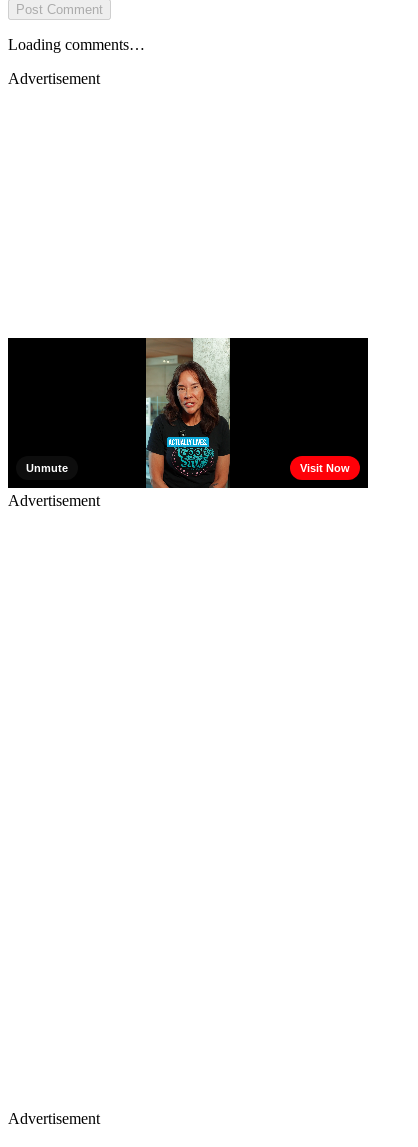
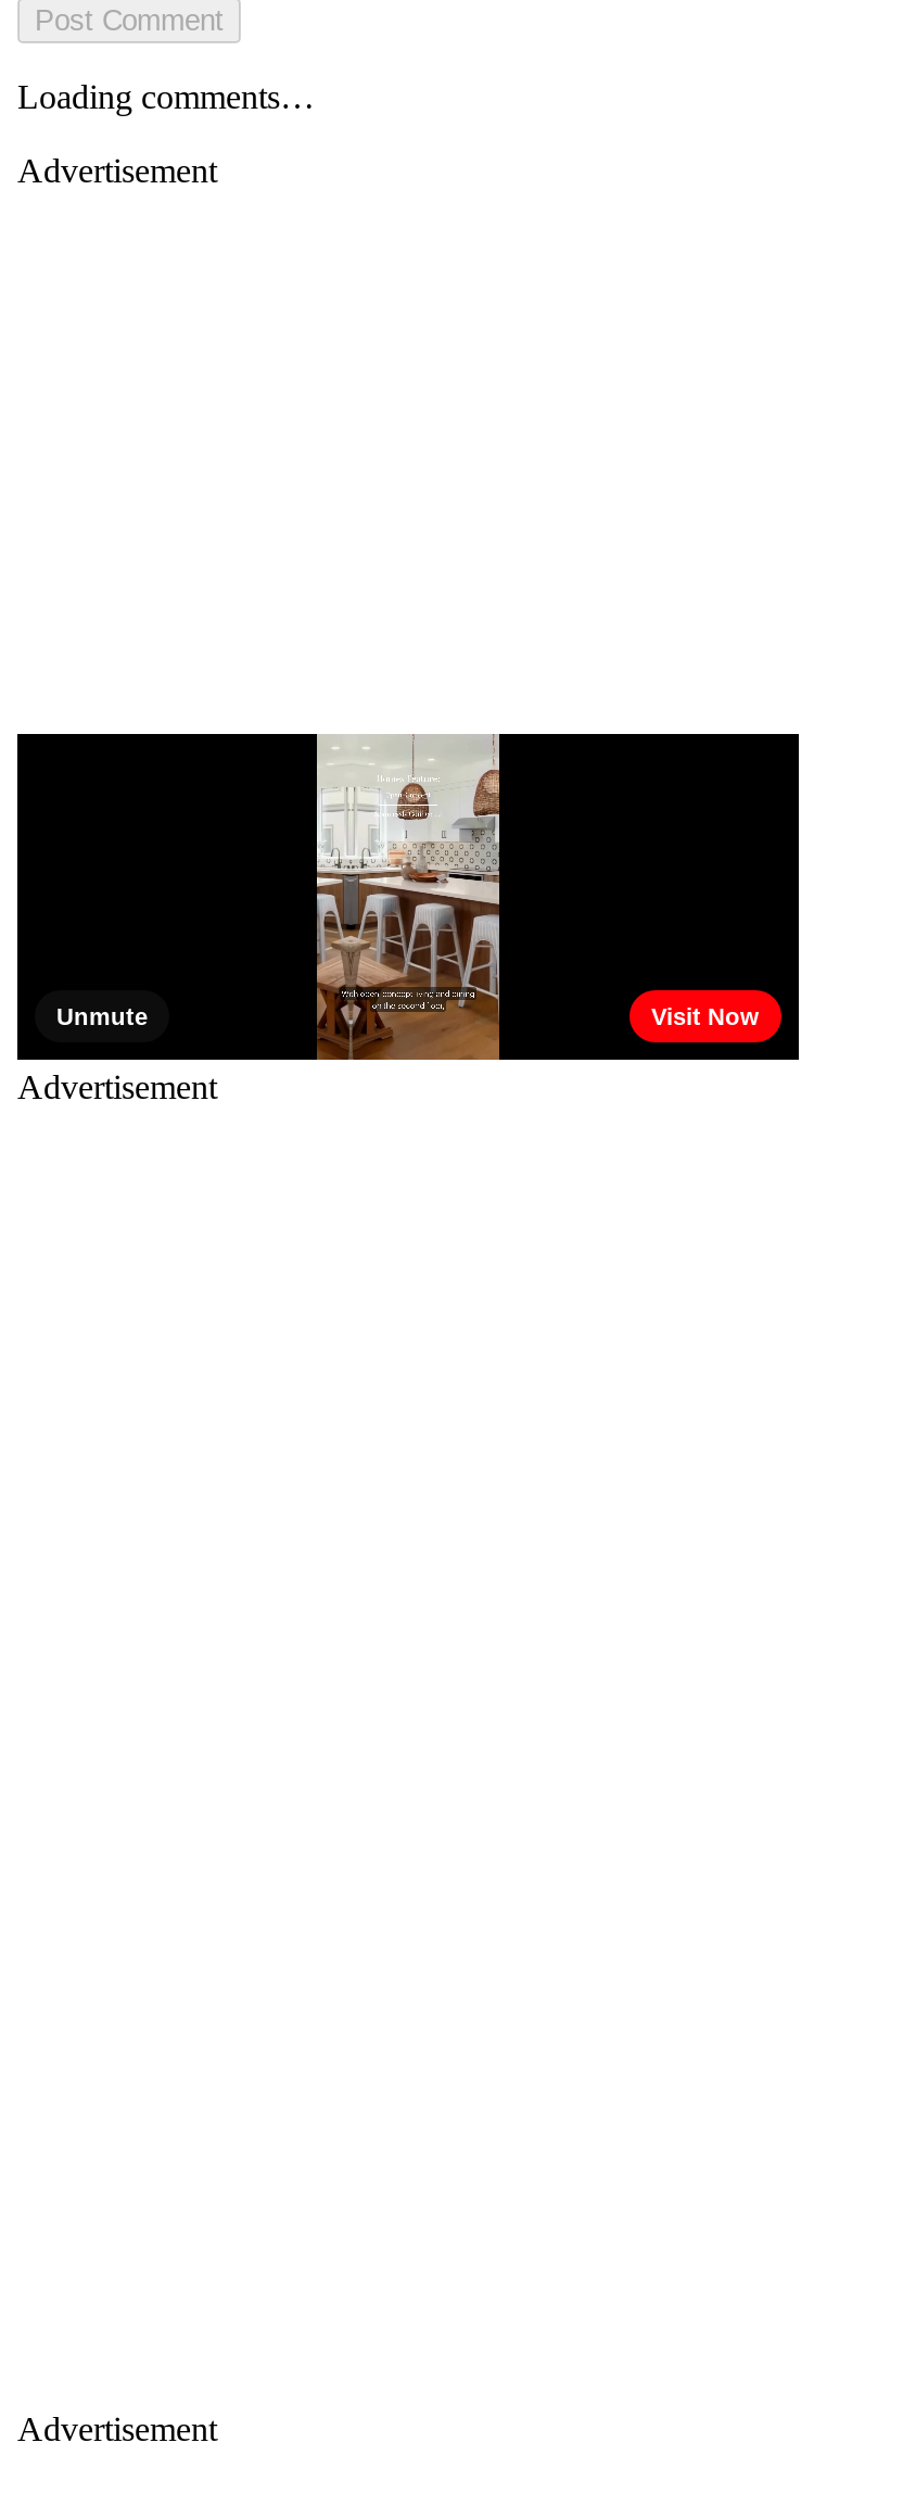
- [image]
+ [image]
